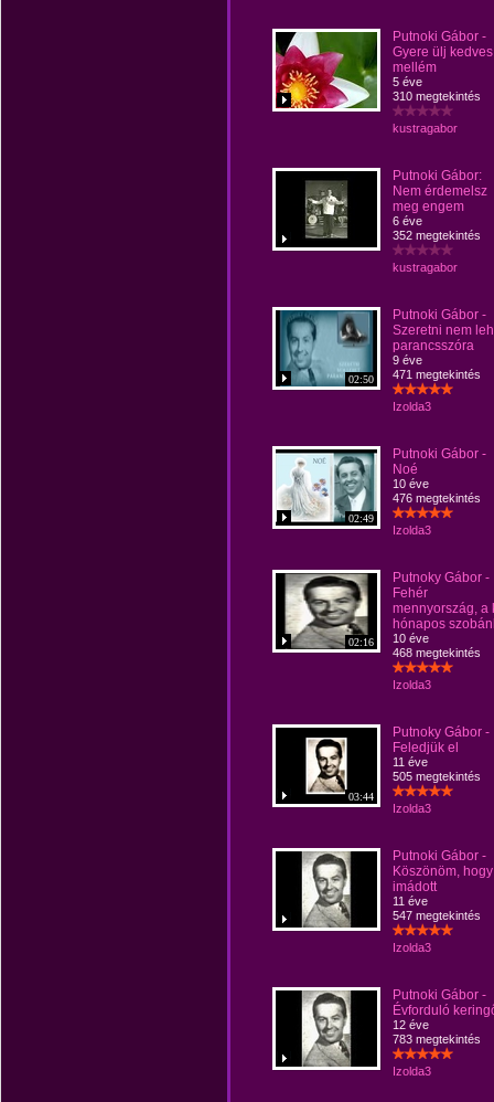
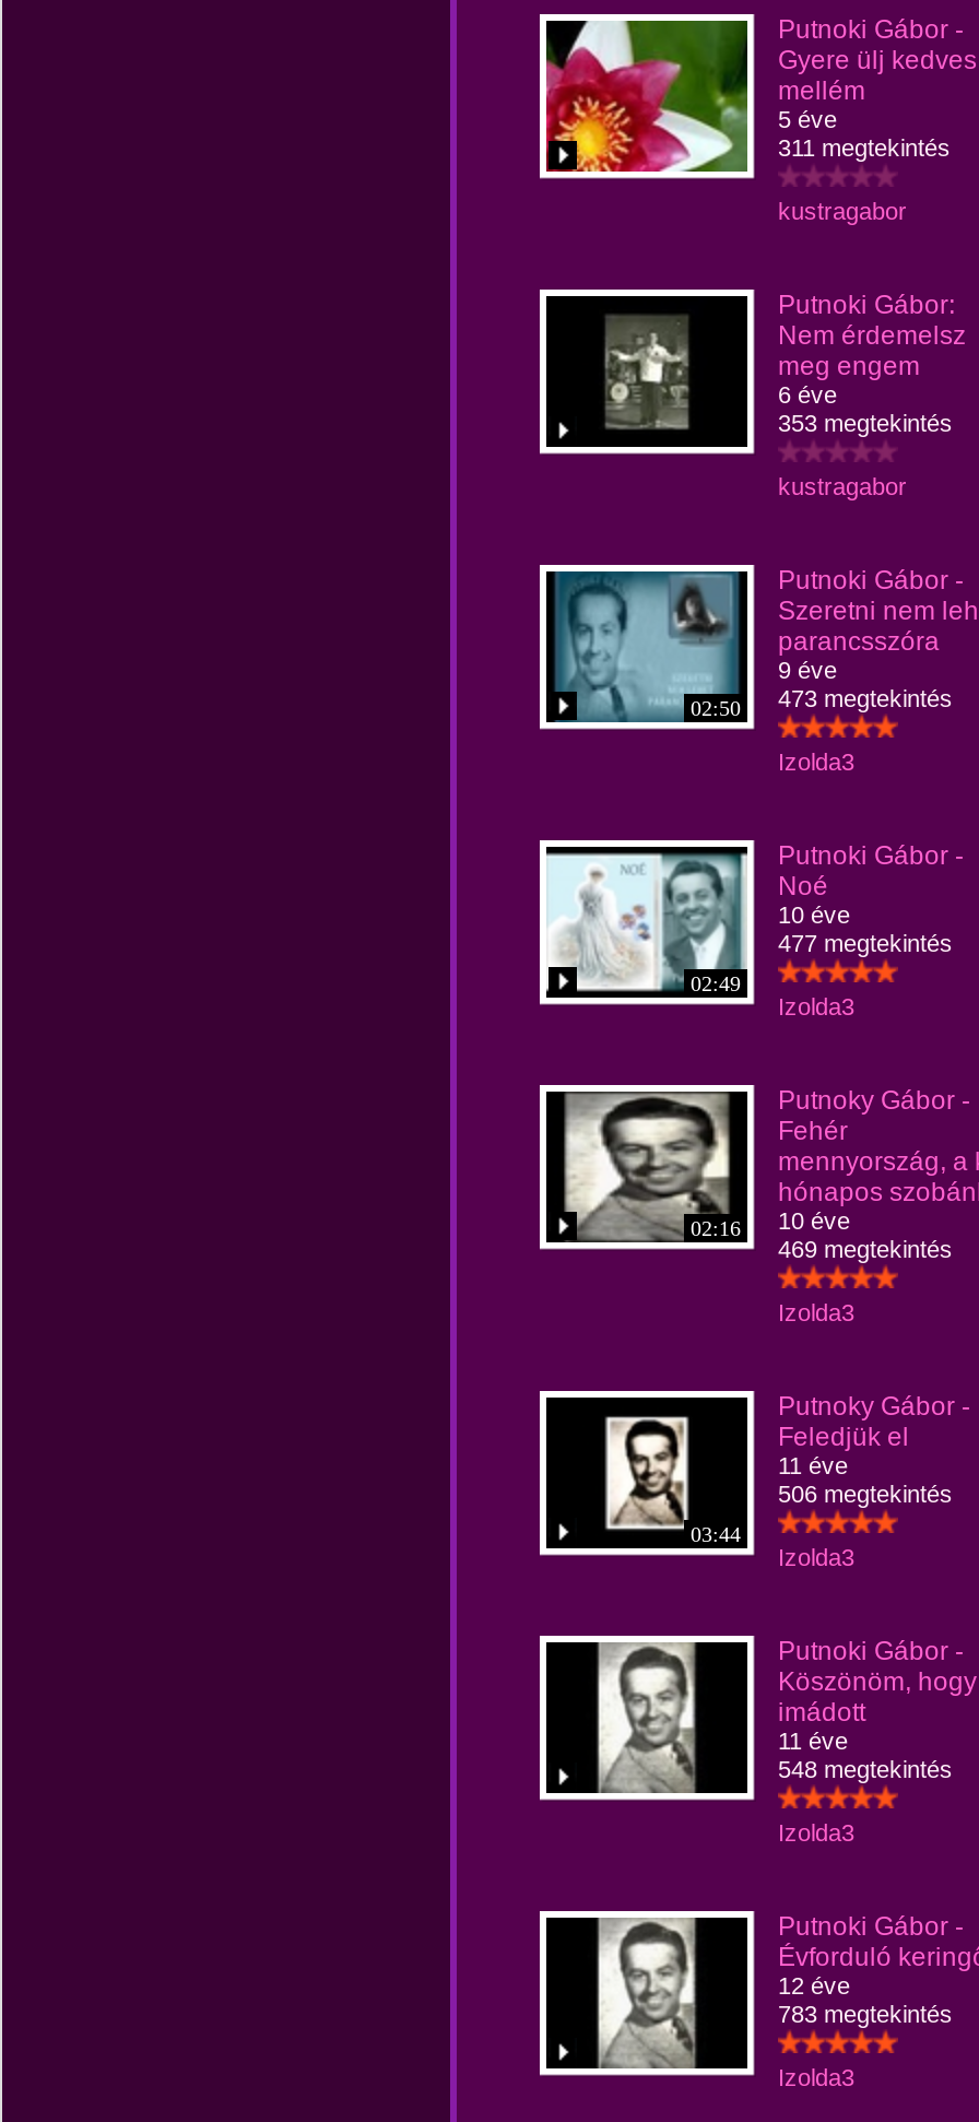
- 310 megtekintés
+ 311 megtekintés

- 352 megtekintés
+ 353 megtekintés

- 02:50 471 megtekintés
+ 02:50 473 megtekintés

- 476 megtekintés
+ 477 megtekintés

- 468 megtekintés
+ 469 megtekintés

- 505 megtekintés
+ 506 megtekintés

- 547 megtekintés
+ 548 megtekintés
